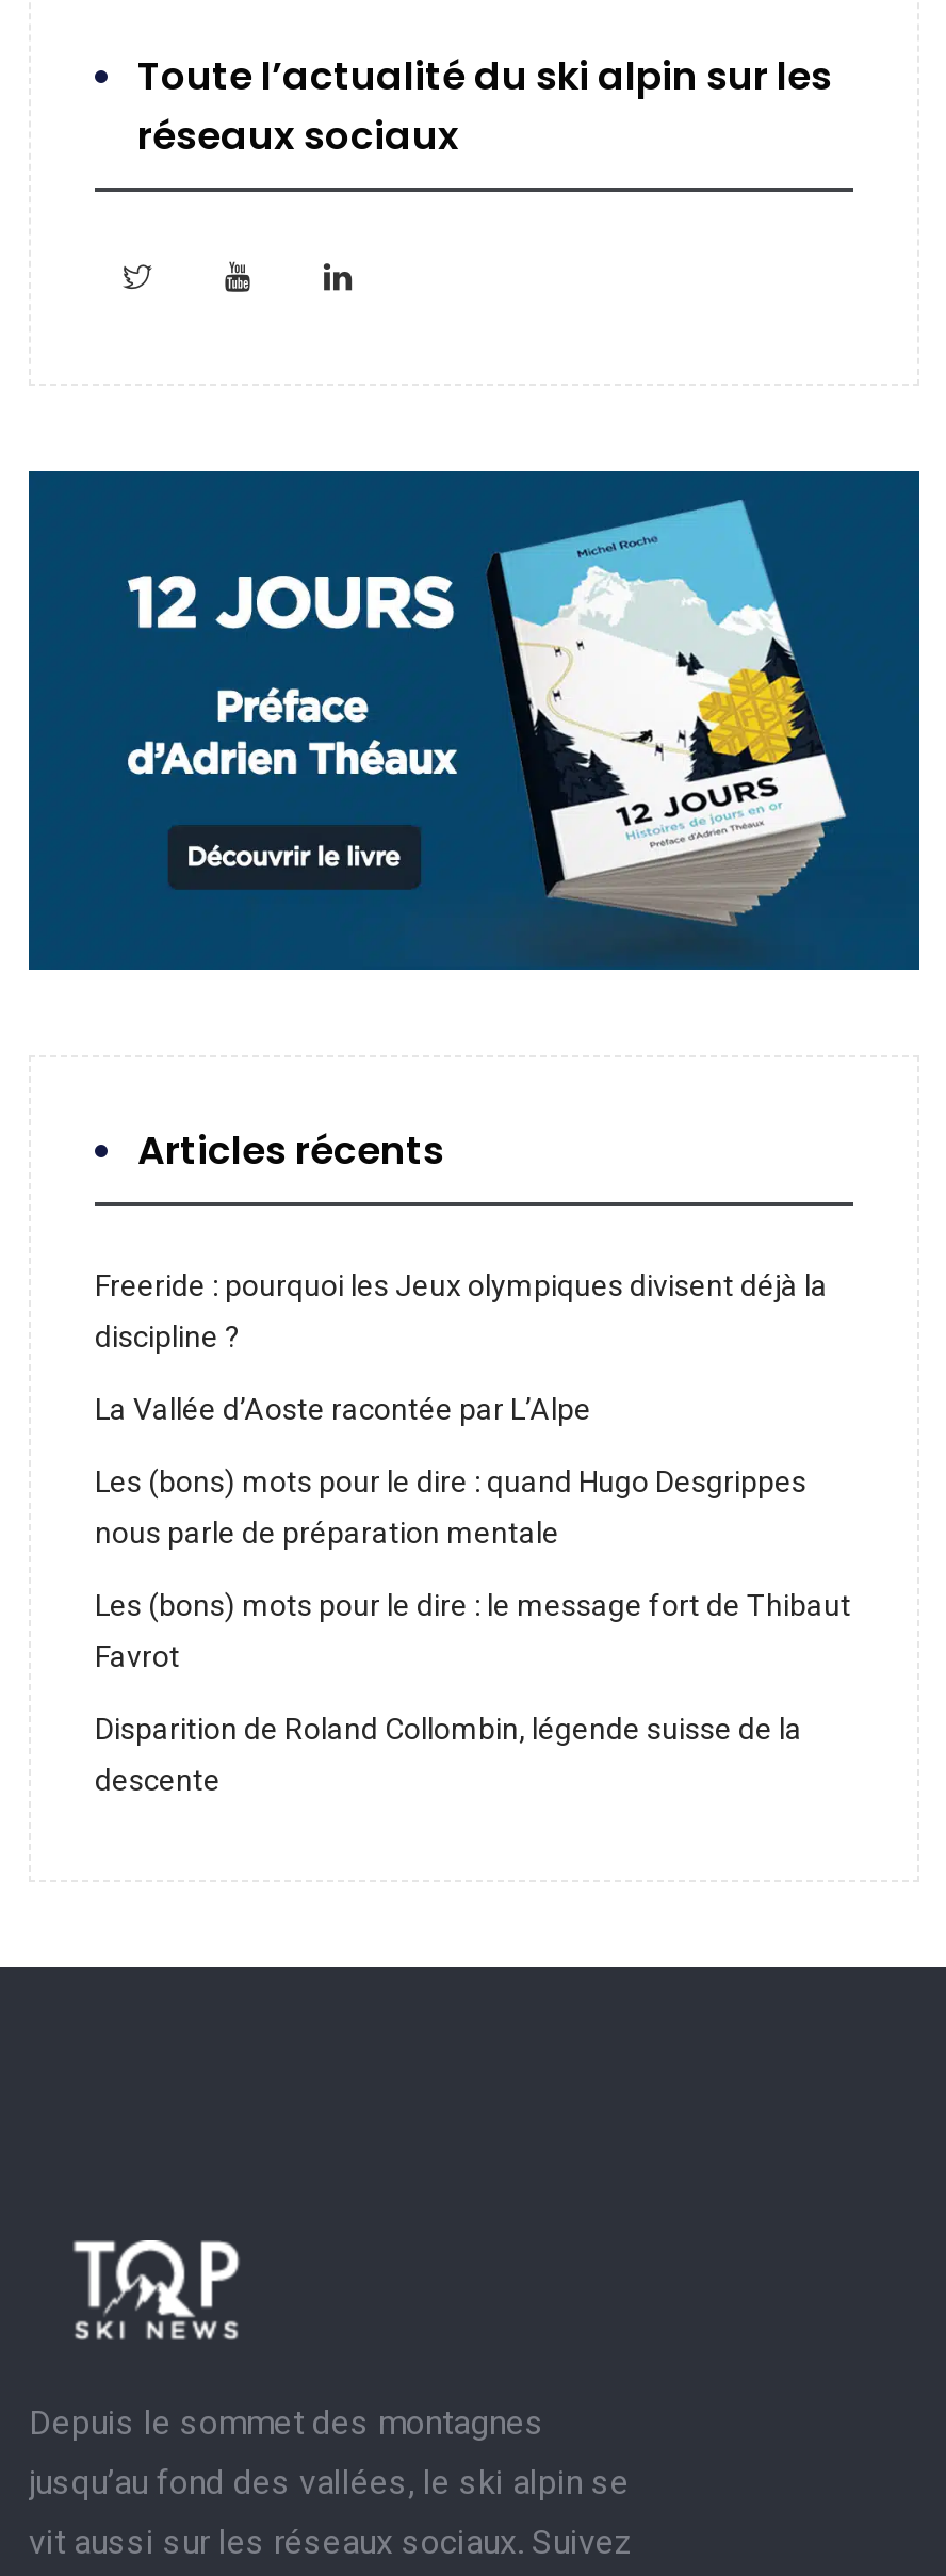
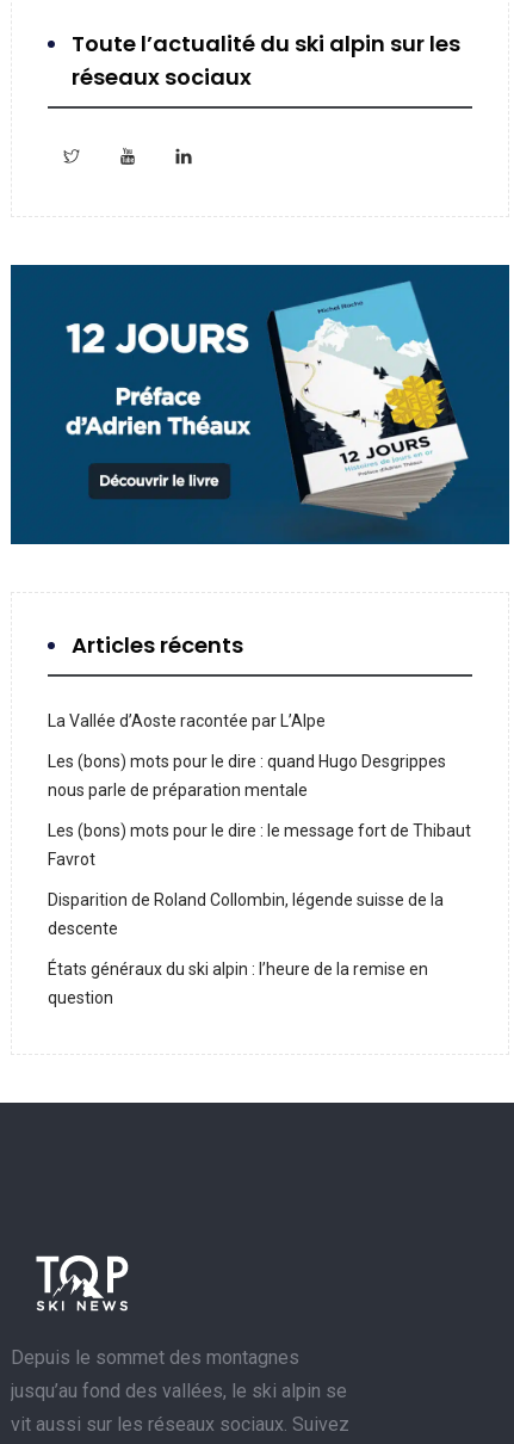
- Freeride : pourquoi les Jeux olympiques divisent déjà la
- discipline ?

moved up: La Vallée d’Aoste racontée par L’Alpe | Les (bons) mots pour le dire : quand Hugo Desgrippes | nous parle de préparation mentale | Les (bons) mots pour le dire : le message fort de Thibaut | Favrot | Disparition de Roland Collombin, légende suisse de la | descente

+ États généraux du ski alpin : l’heure de la remise en
+ question
